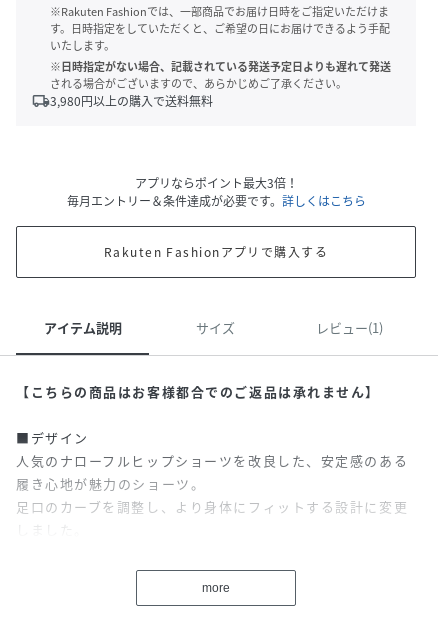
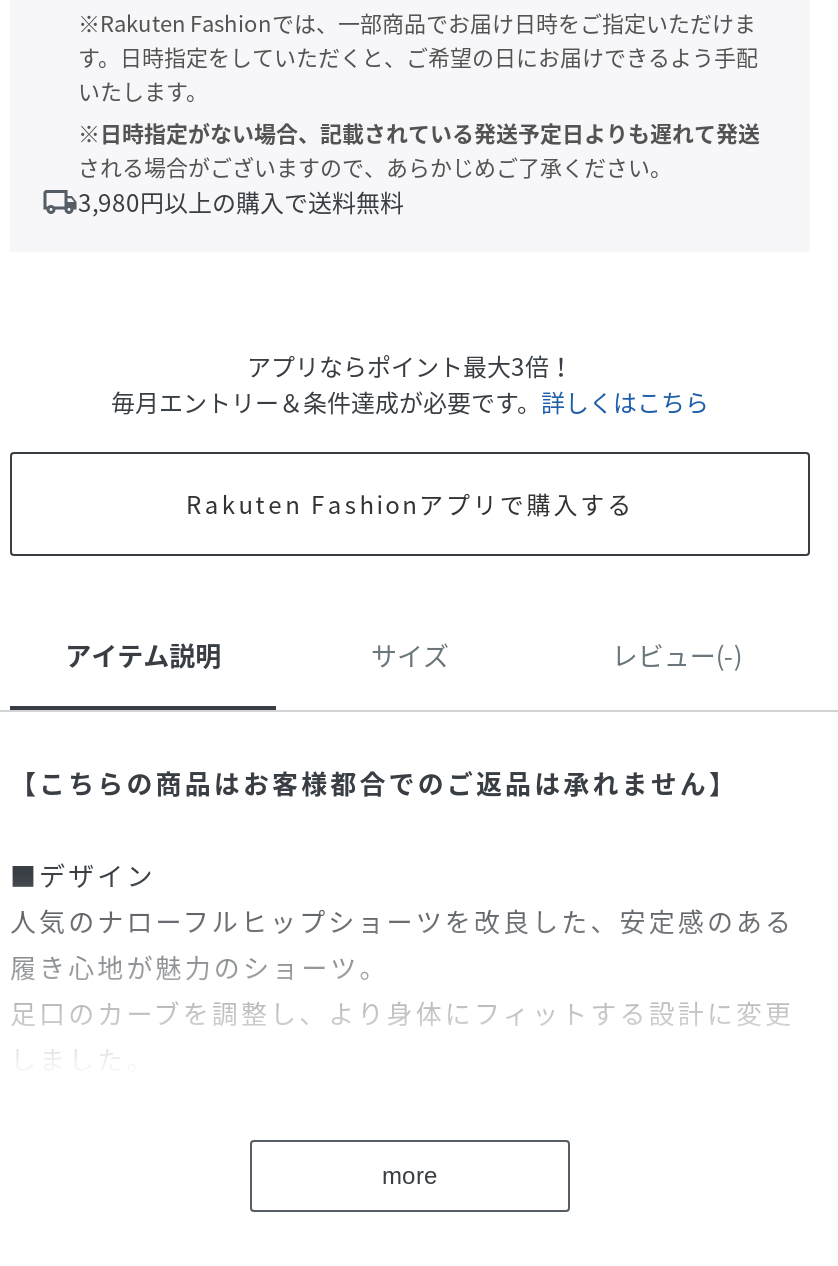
- レビュー(1)
+ レビュー(-)
